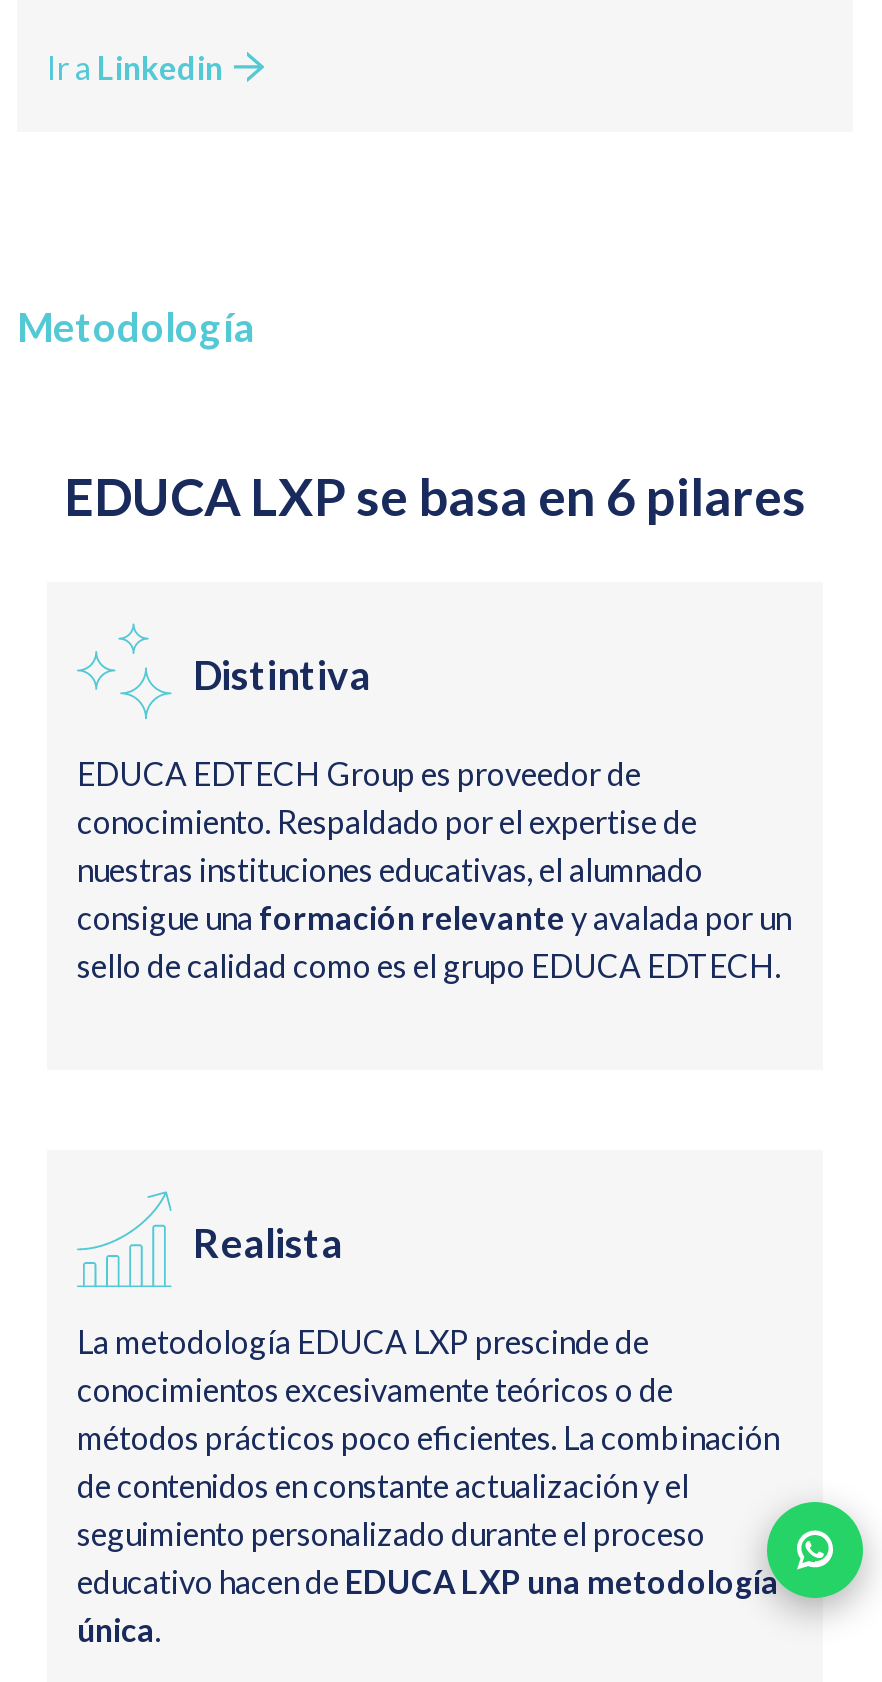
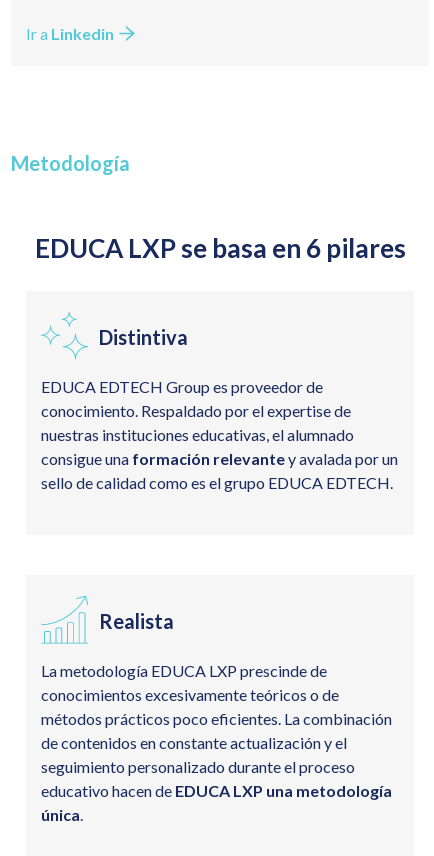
- [image]
